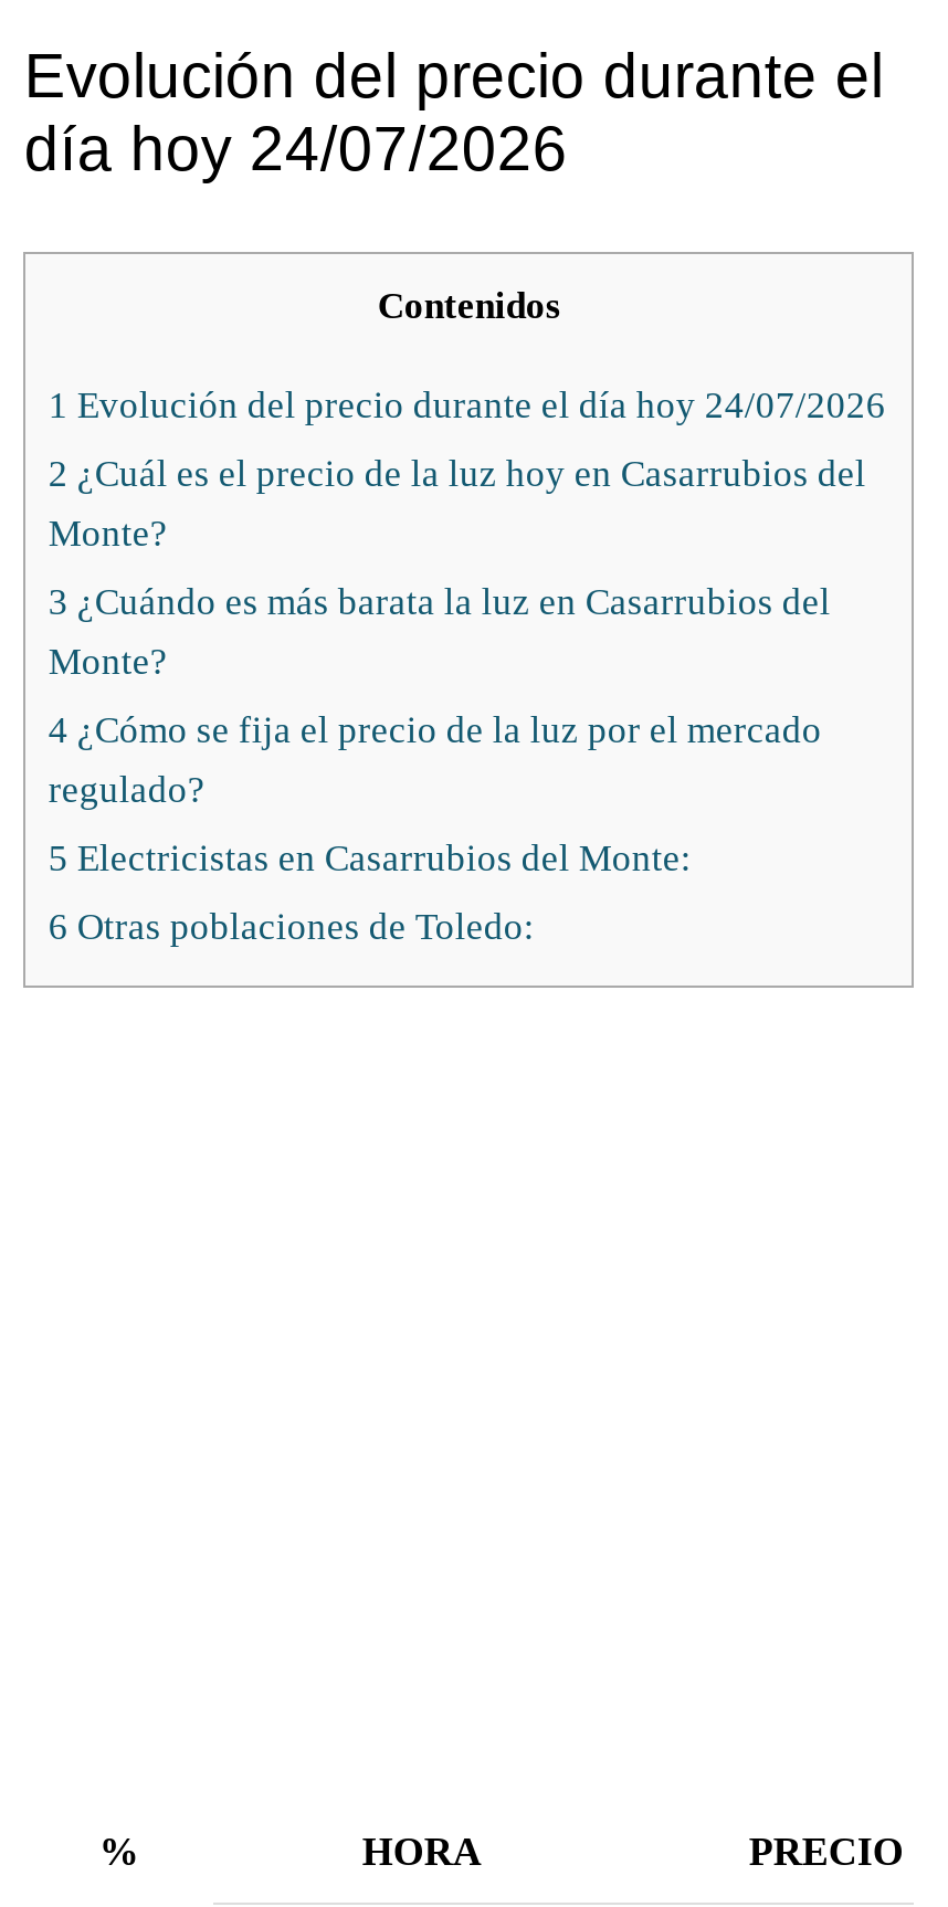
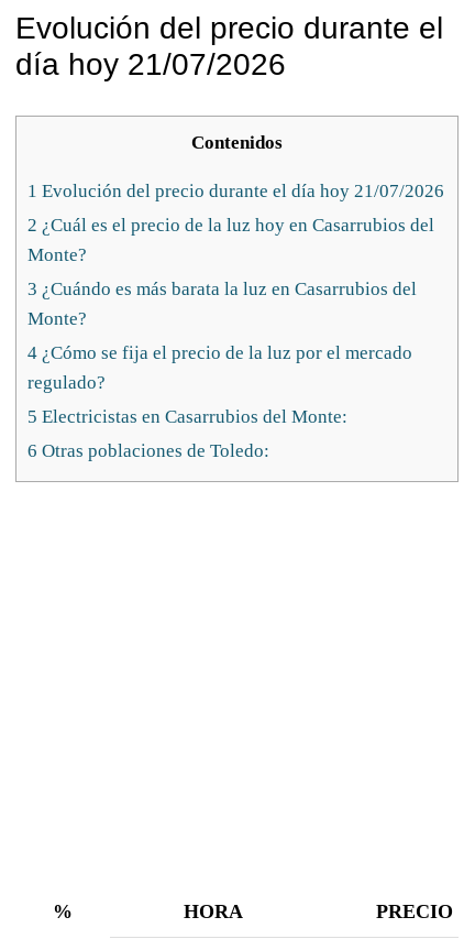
- día hoy 24/07/2026
+ día hoy 21/07/2026

- 1 Evolución del precio durante el día hoy 24/07/2026
+ 1 Evolución del precio durante el día hoy 21/07/2026
